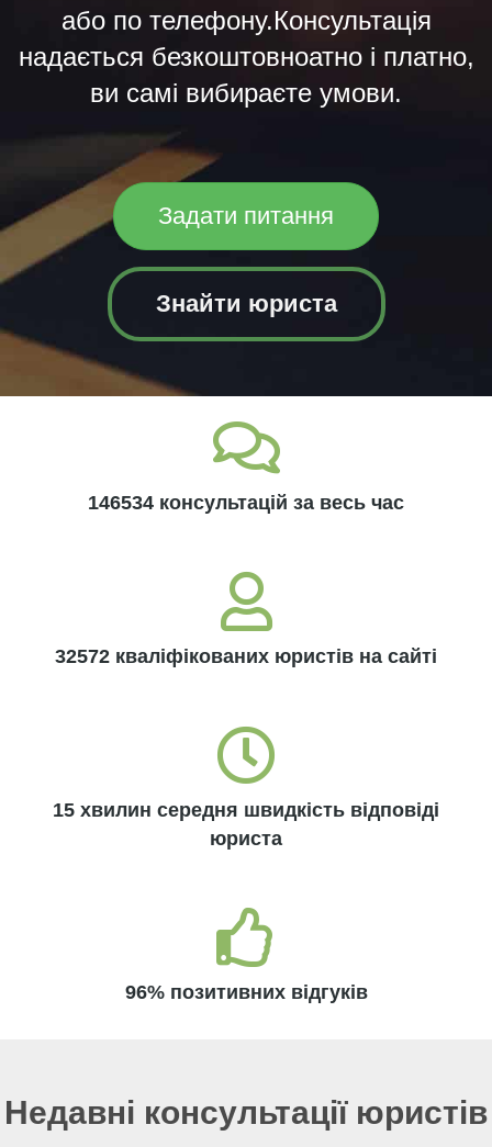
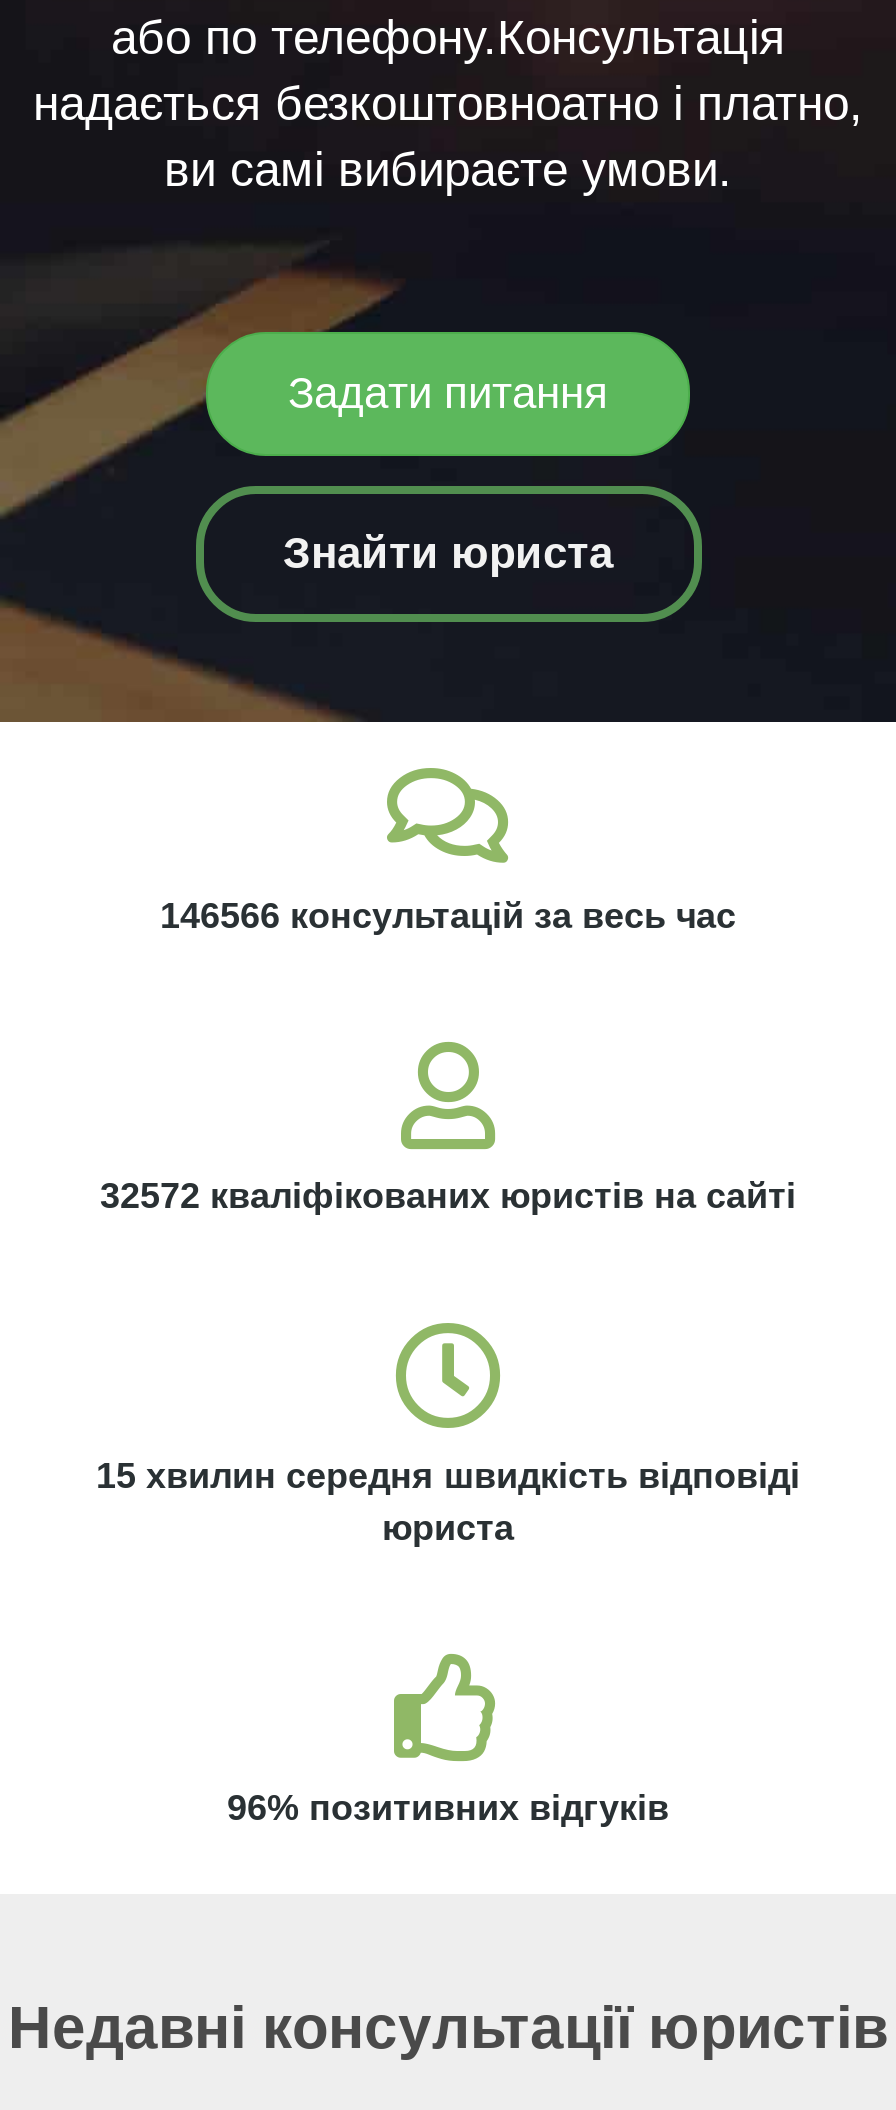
- 146534 консультацій за весь час
+ 146566 консультацій за весь час
